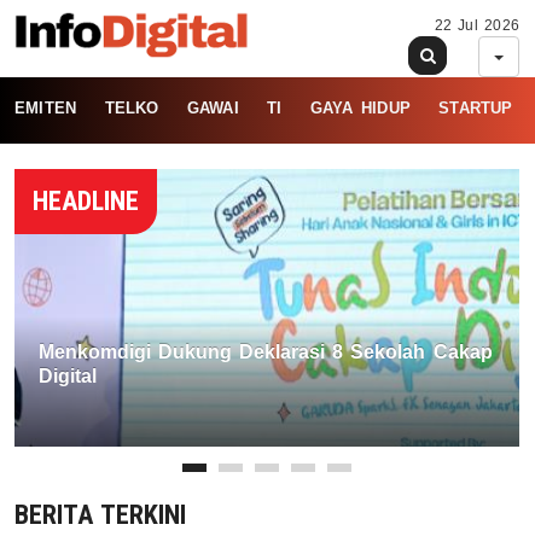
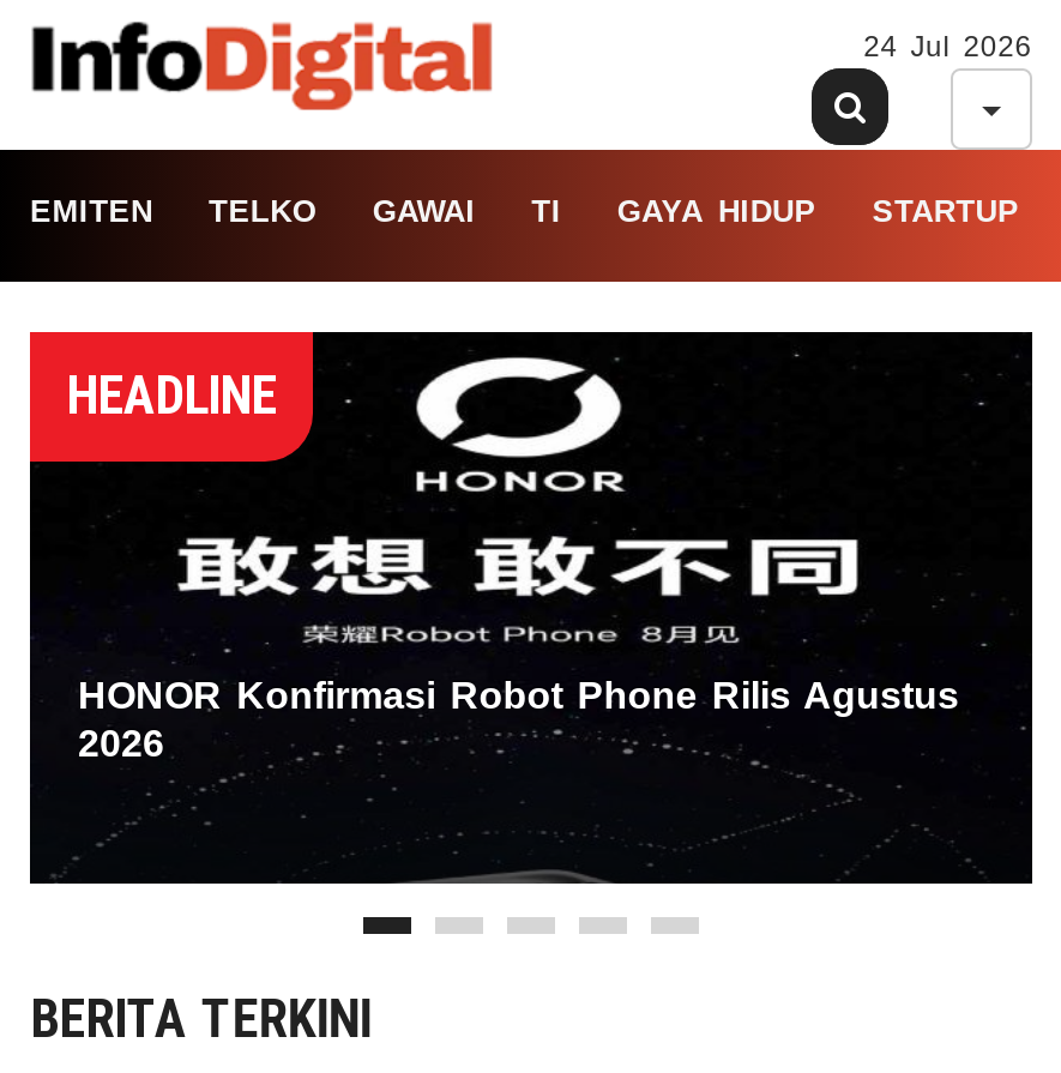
- 22 Jul 2026
+ 24 Jul 2026

- [image]
- Menkomdigi Dukung Deklarasi 8 Sekolah Cakap
- Digital
+ [image]
+ HONOR Konfirmasi Robot Phone Rilis Agustus
+ 2026
